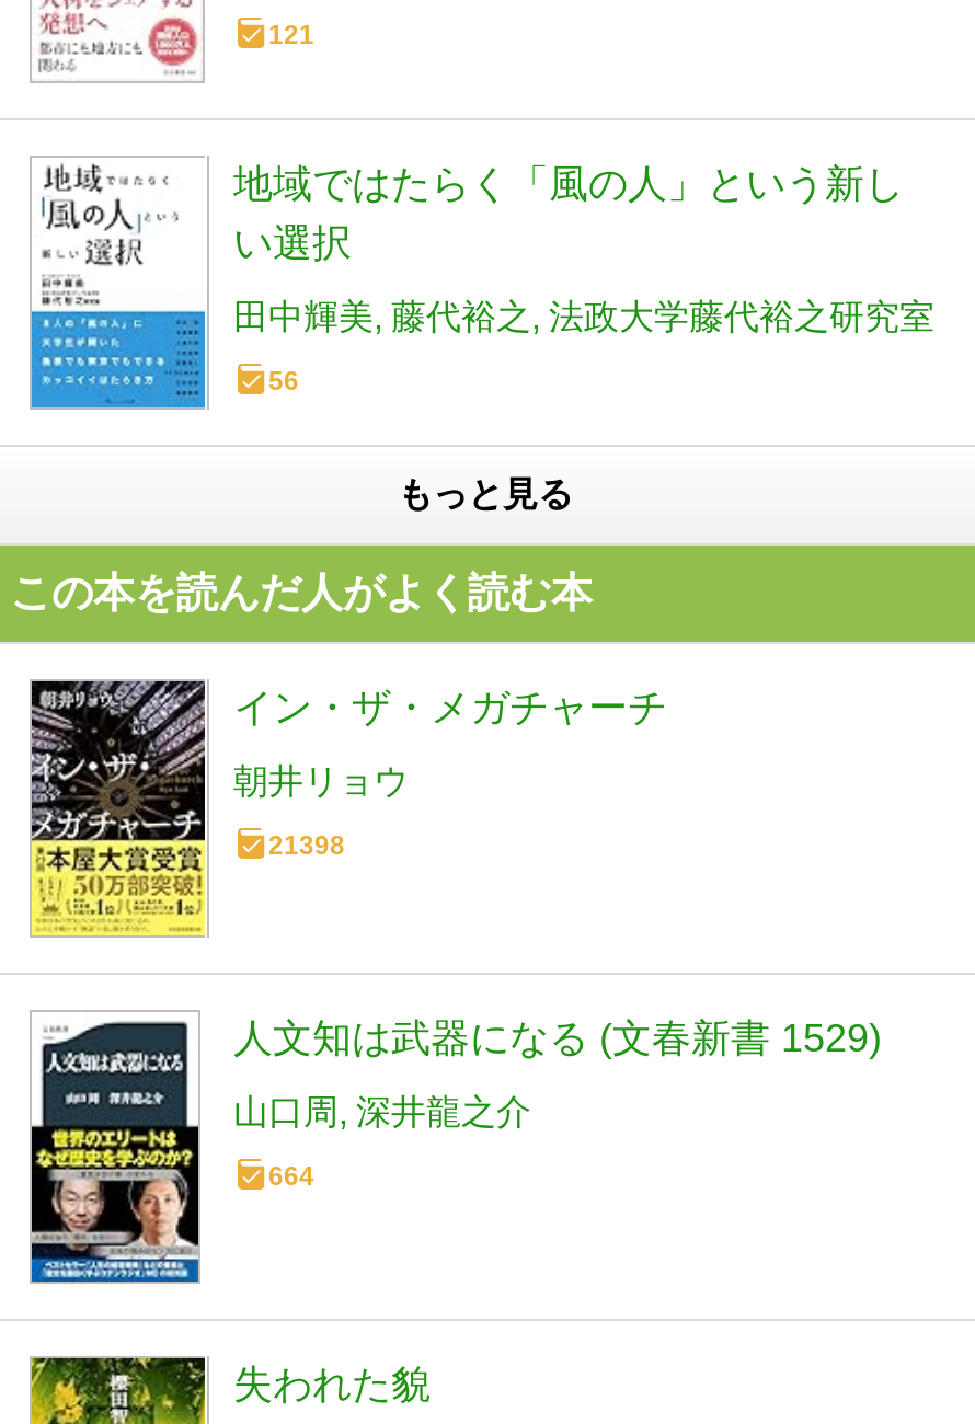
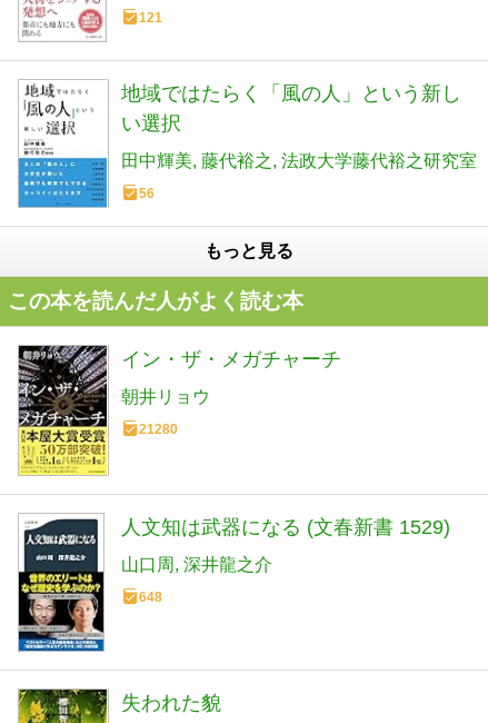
- 21398
+ 21280

- 664
+ 648
